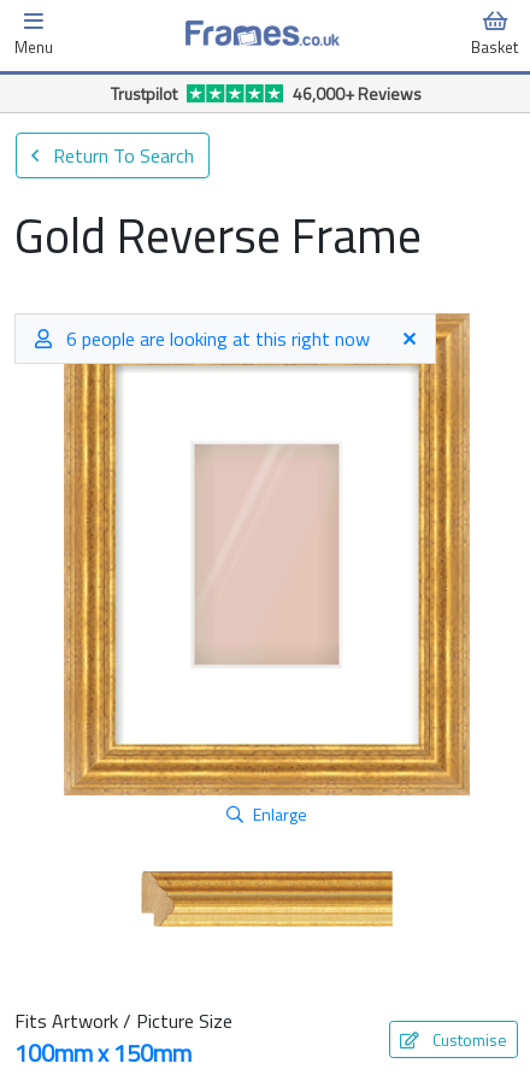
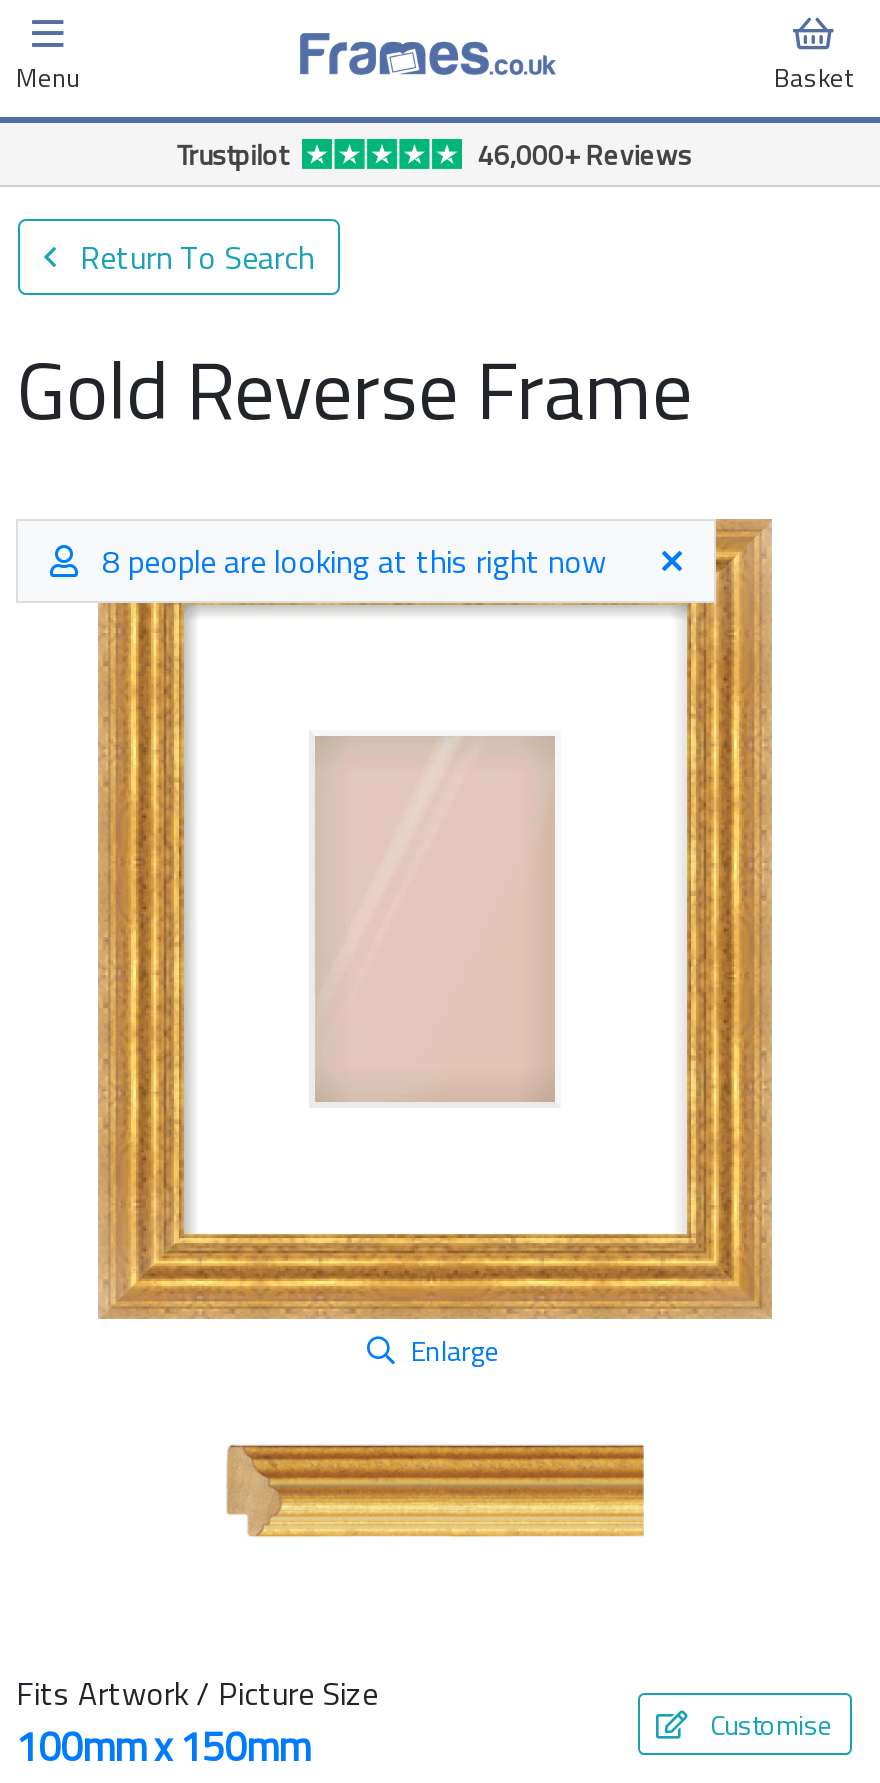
- 6 people are looking at this right now
+ 8 people are looking at this right now
